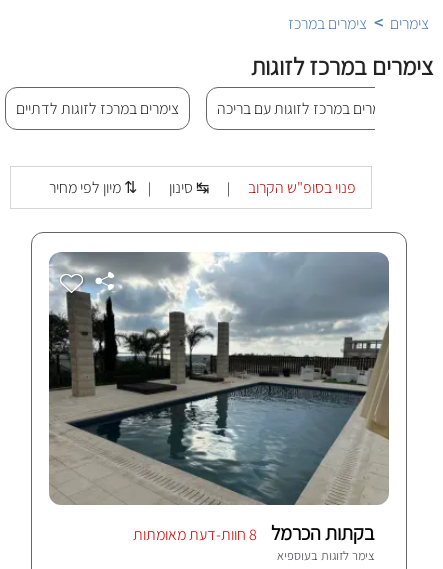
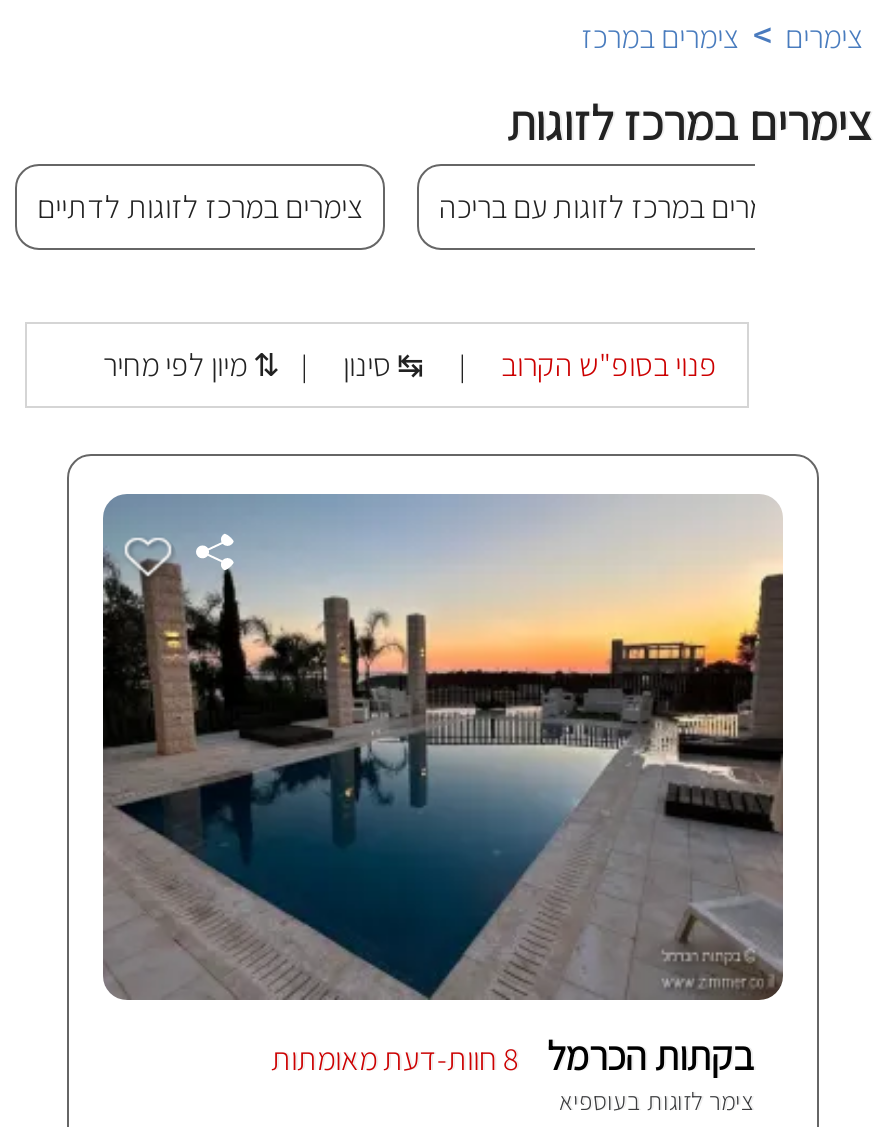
- [image]
+ [image]
